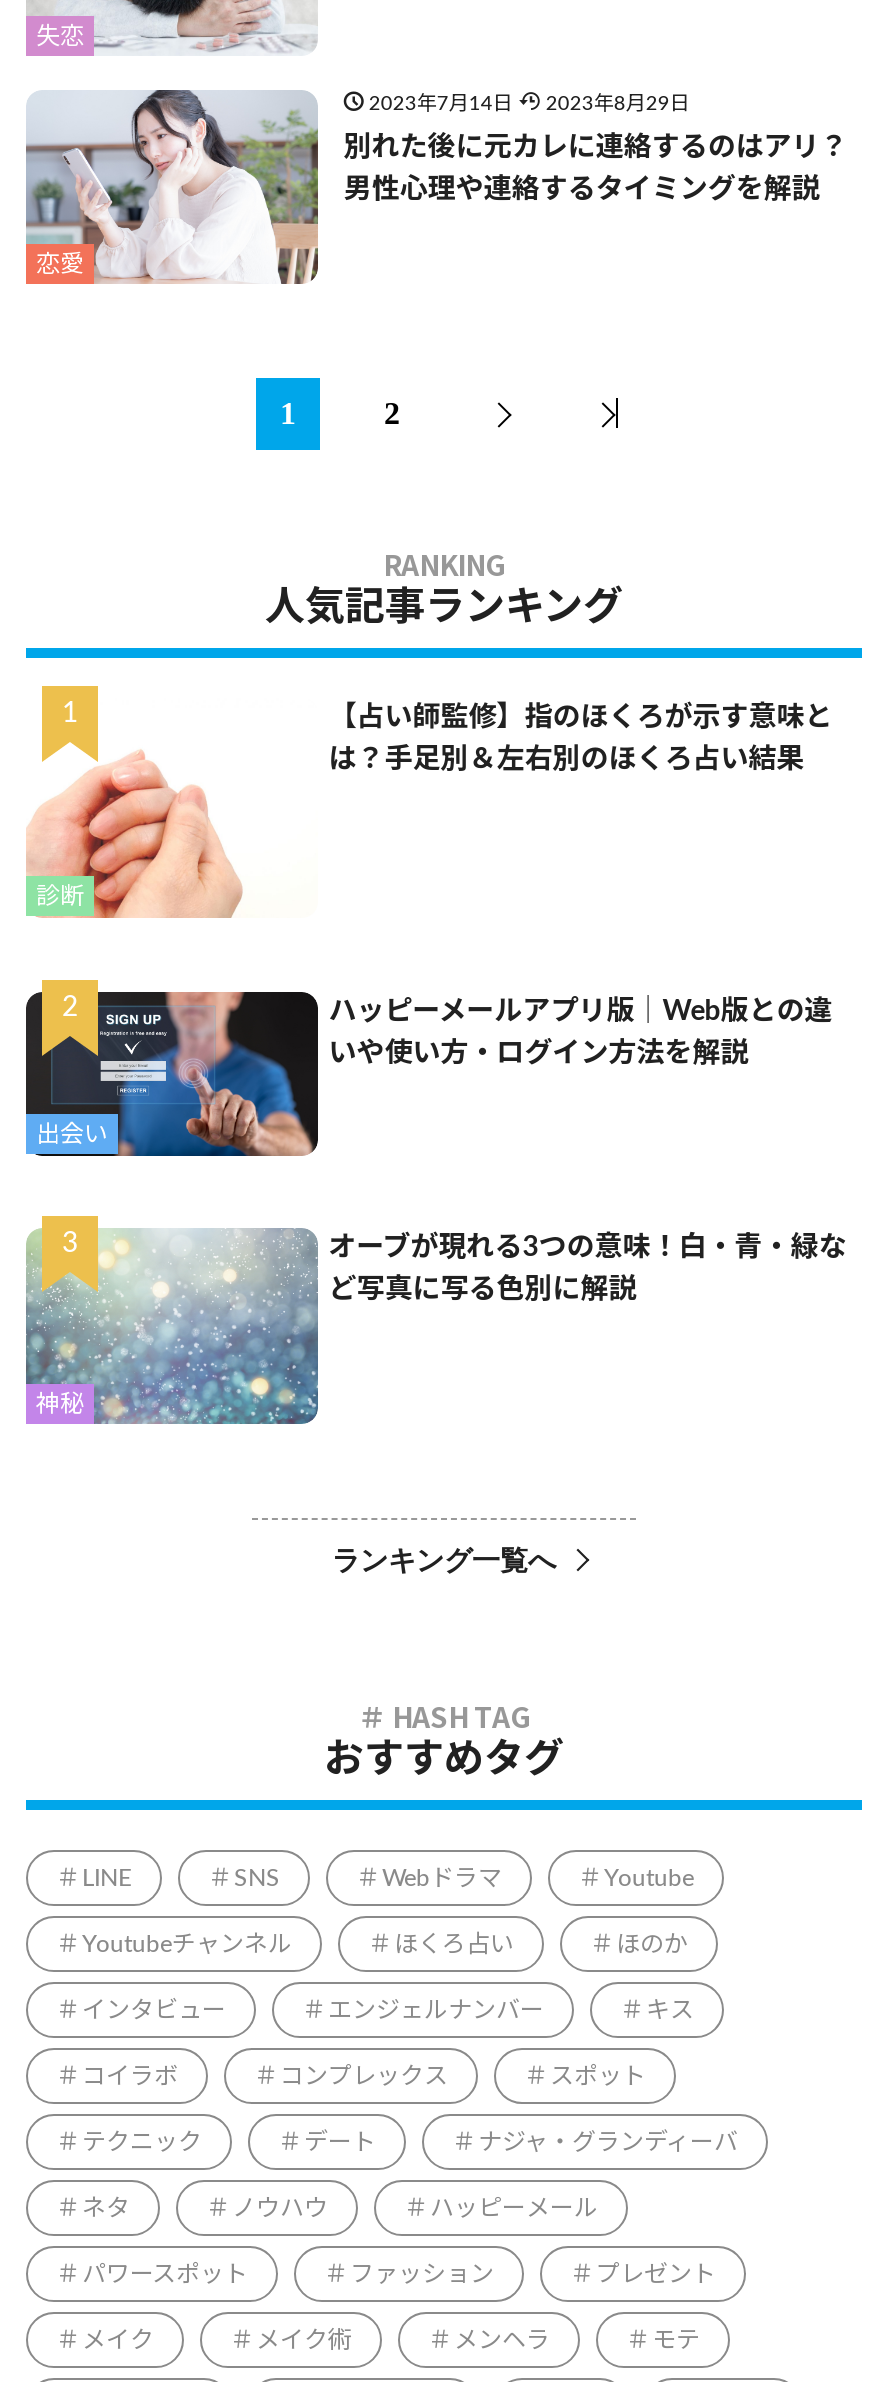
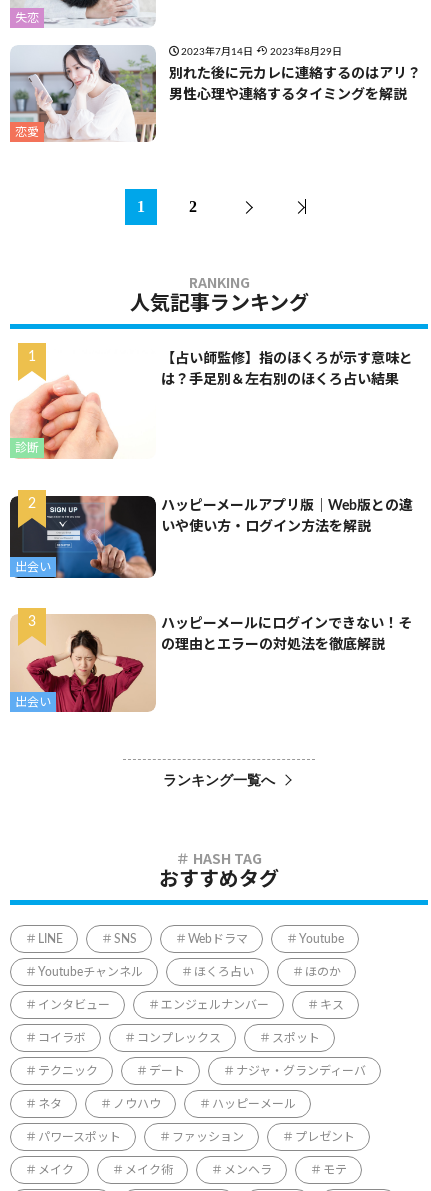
- [image]
- 神秘
+ [image]
+ 出会い

- オーブが現れる3つの意味！白・青・緑な
+ ハッピーメールにログインできない！そ

- ど写真に写る色別に解説
+ の理由とエラーの対処法を徹底解説
